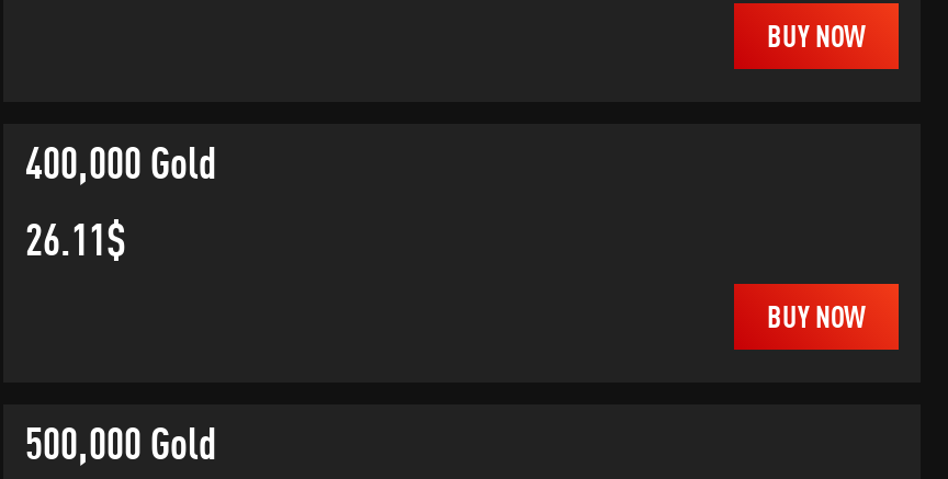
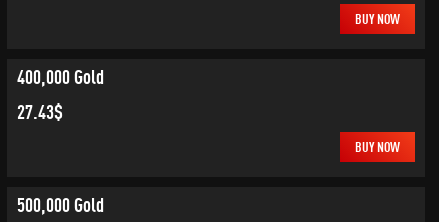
- 26.11$
+ 27.43$
